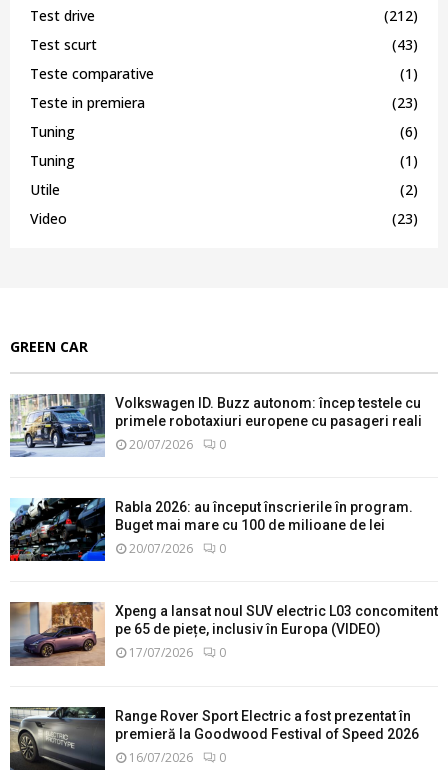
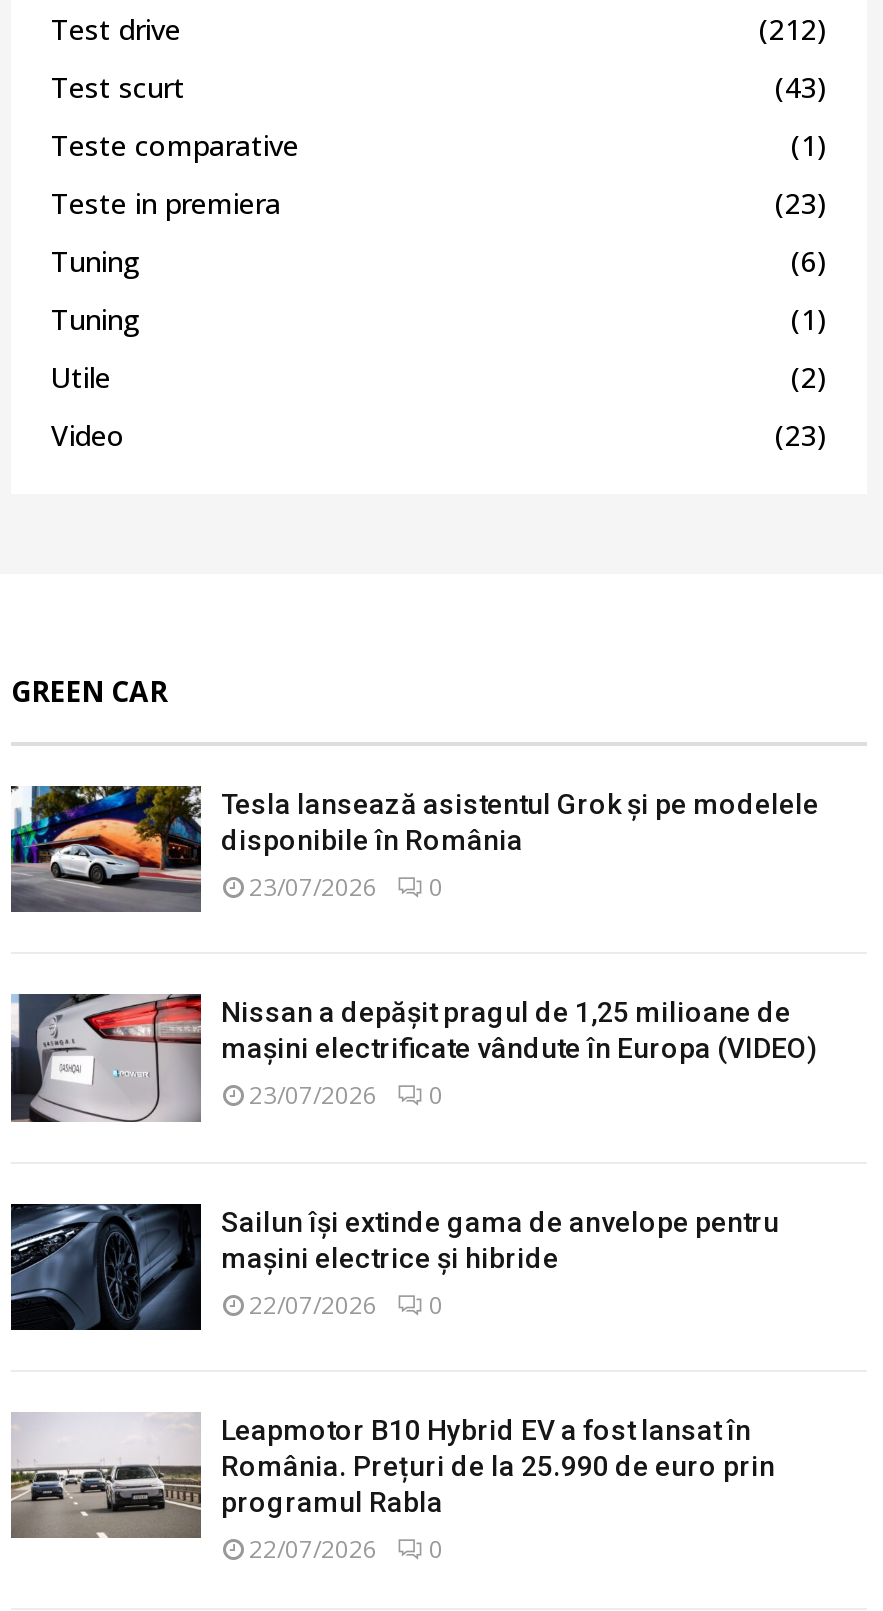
- [image]
- Volkswagen ID. Buzz autonom: încep testele cu
- primele robotaxiuri europene cu pasageri reali
- 20/07/2026
+ [image]
+ Tesla lansează asistentul Grok și pe modelele
+ disponibile în România
+ 23/07/2026

- [image]
- Rabla 2026: au început înscrierile în program.
- Buget mai mare cu 100 de milioane de lei
- 20/07/2026
+ [image]
+ Nissan a depășit pragul de 1,25 milioane de
+ mașini electrificate vândute în Europa (VIDEO)
+ 23/07/2026

- [image]
- Xpeng a lansat noul SUV electric L03 concomitent
- pe 65 de piețe, inclusiv în Europa (VIDEO)
- 17/07/2026
+ [image]
+ Sailun își extinde gama de anvelope pentru
+ mașini electrice și hibride
+ 22/07/2026

- [image]
- Range Rover Sport Electric a fost prezentat în
- premieră la Goodwood Festival of Speed 2026
- 16/07/2026
+ [image]
+ Leapmotor B10 Hybrid EV a fost lansat în
+ România. Prețuri de la 25.990 de euro prin
+ programul Rabla
+ 22/07/2026
